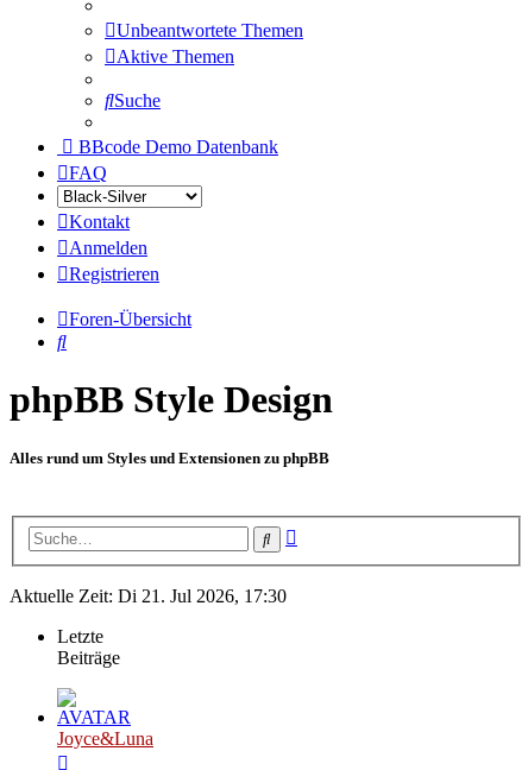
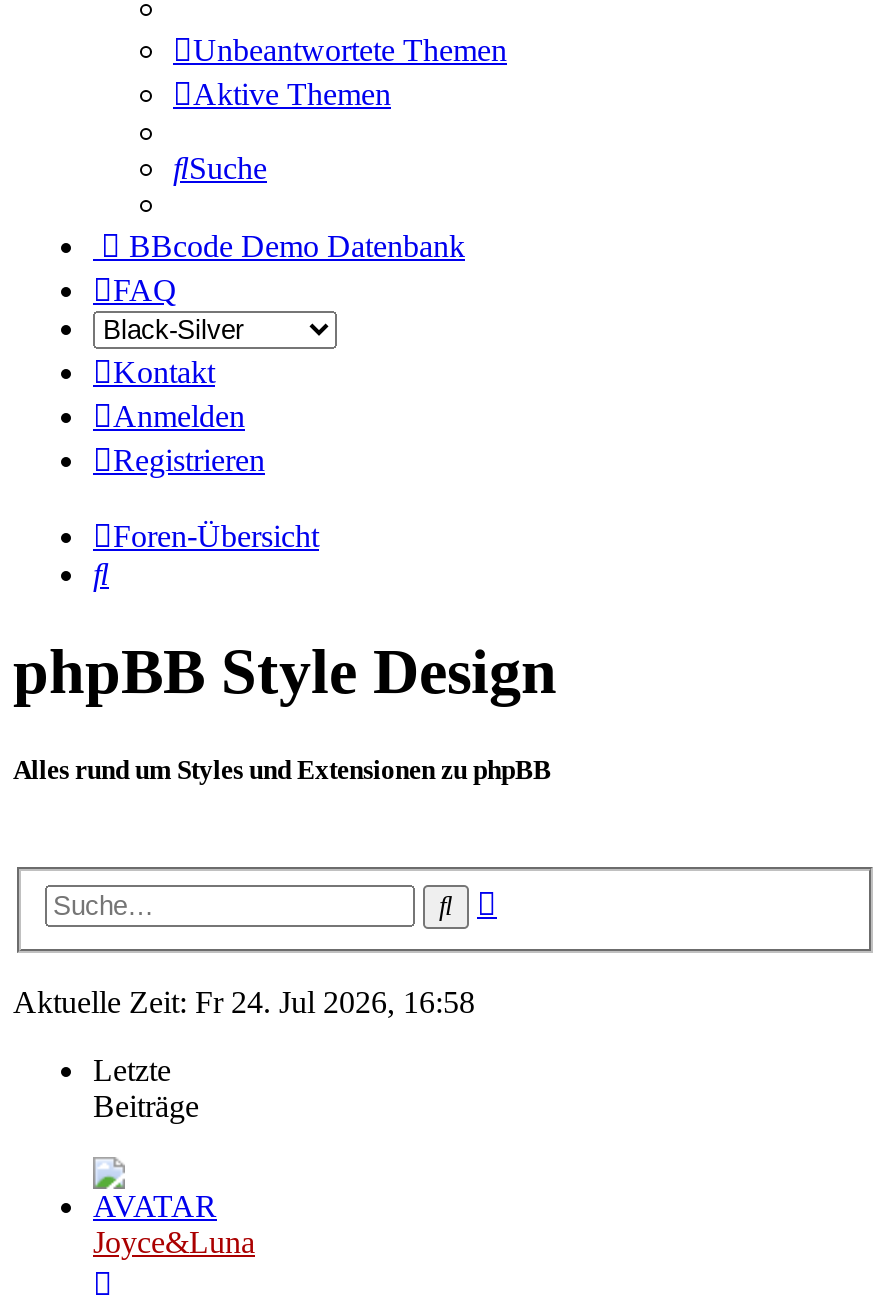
- Aktuelle Zeit: Di 21. Jul 2026, 17:30
+ Aktuelle Zeit: Fr 24. Jul 2026, 16:58
